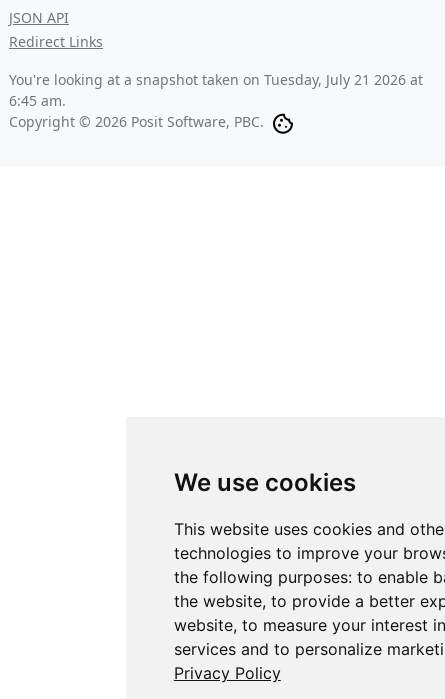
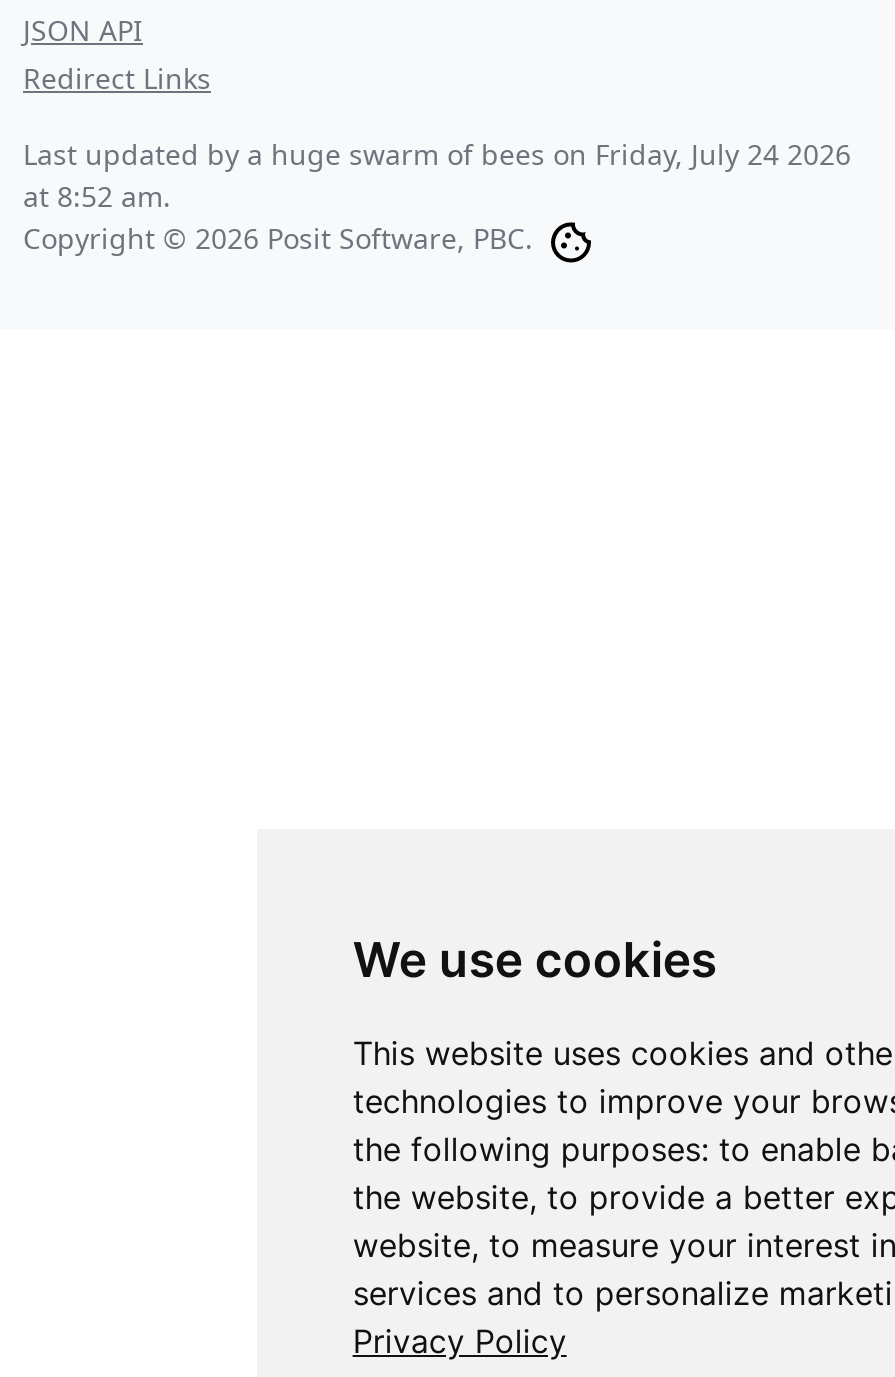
- You're looking at a snapshot taken on Tuesday, July 21 2026 at
- 6:45 am.
+ Last updated by a huge swarm of bees on Friday, July 24 2026
+ at 8:52 am.
